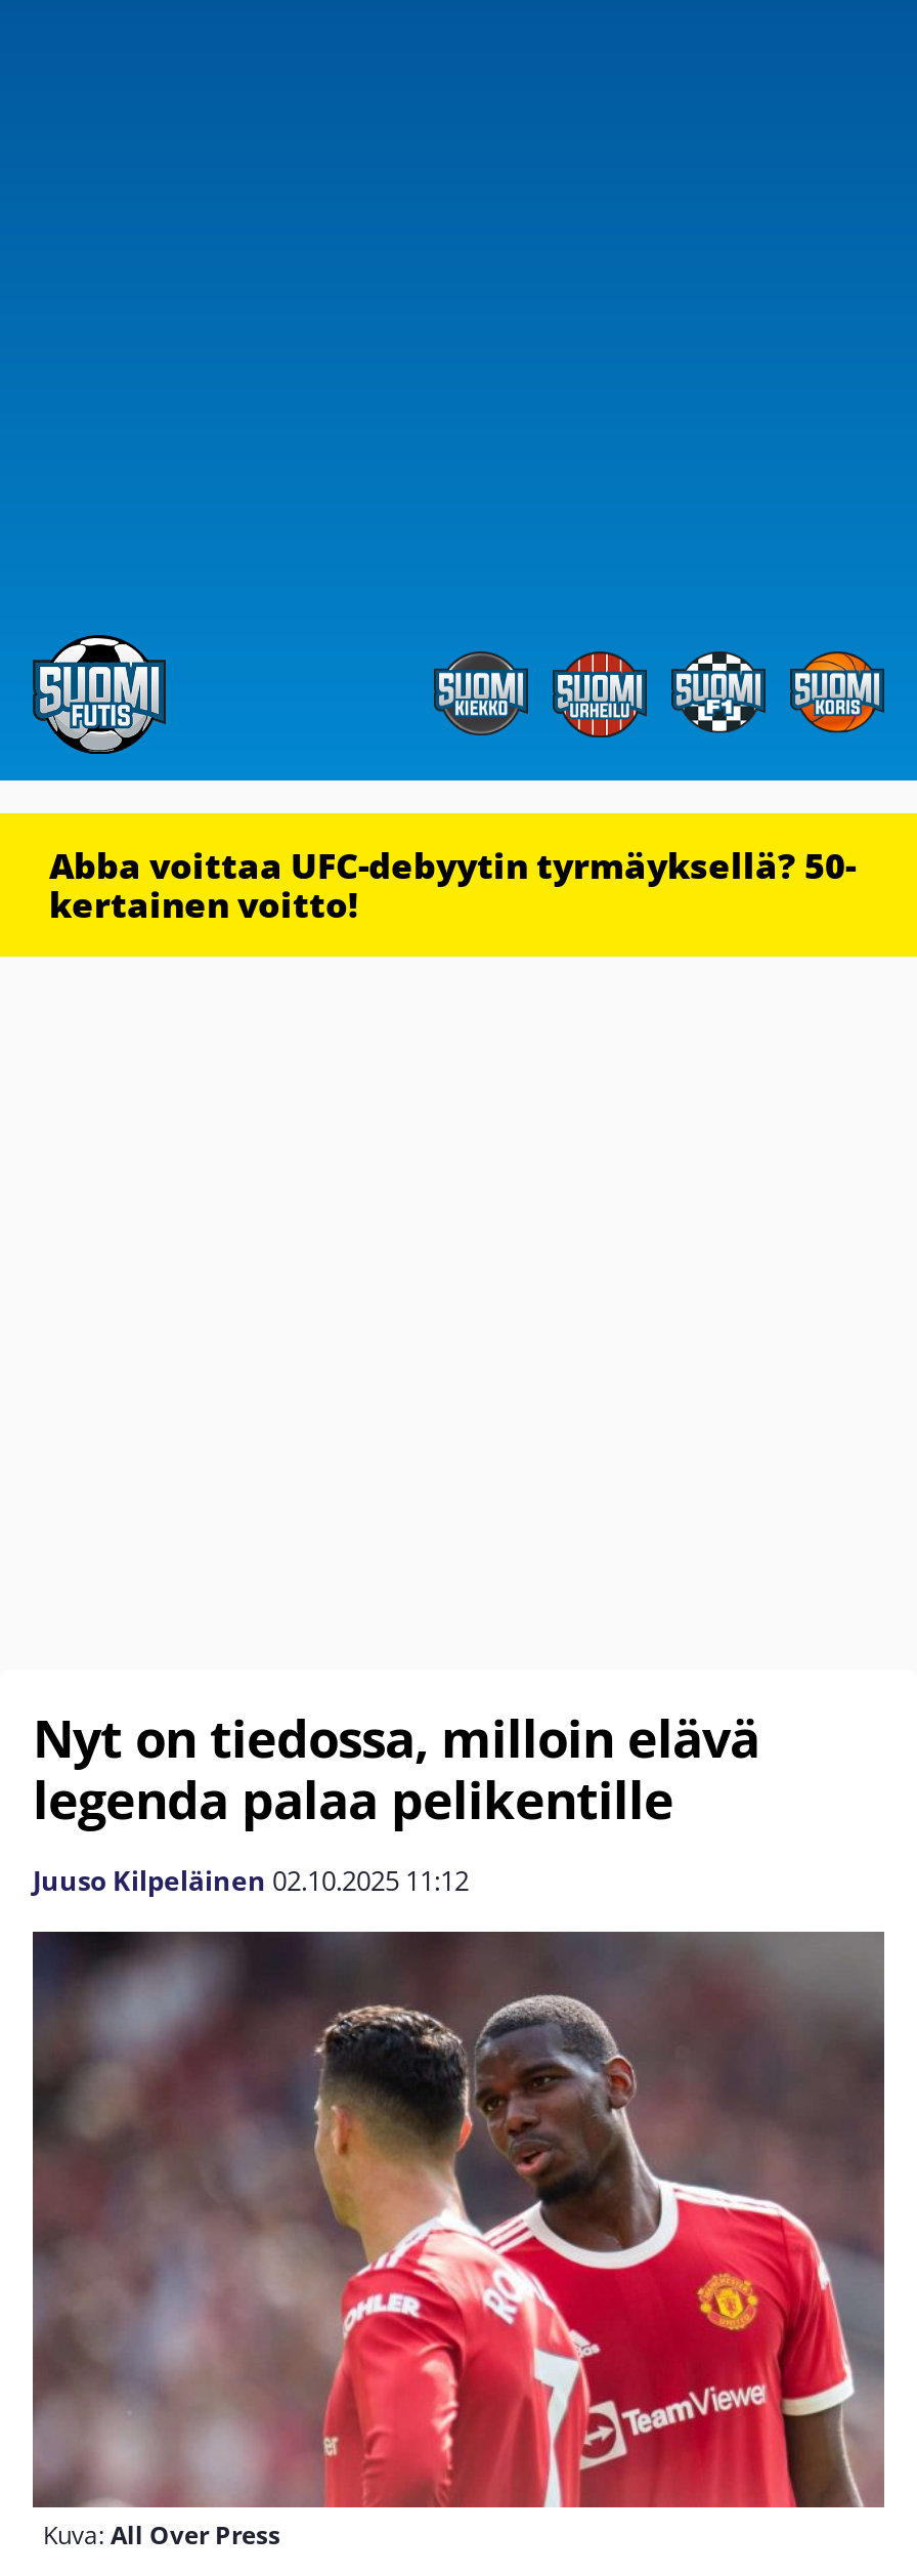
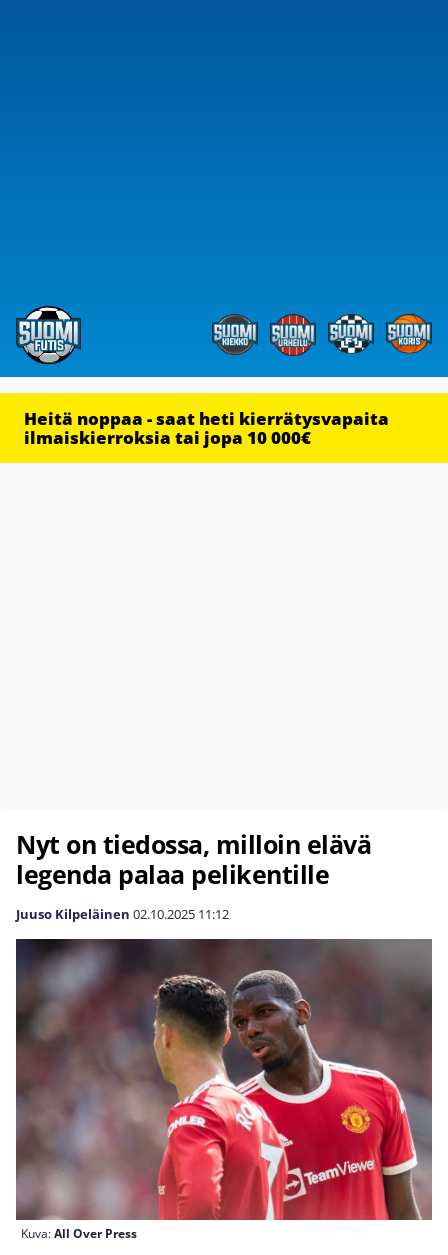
- Abba voittaa UFC-debyytin tyrmäyksellä? 50-
- kertainen voitto!
+ Heitä noppaa - saat heti kierrätysvapaita
+ ilmaiskierroksia tai jopa 10 000€
